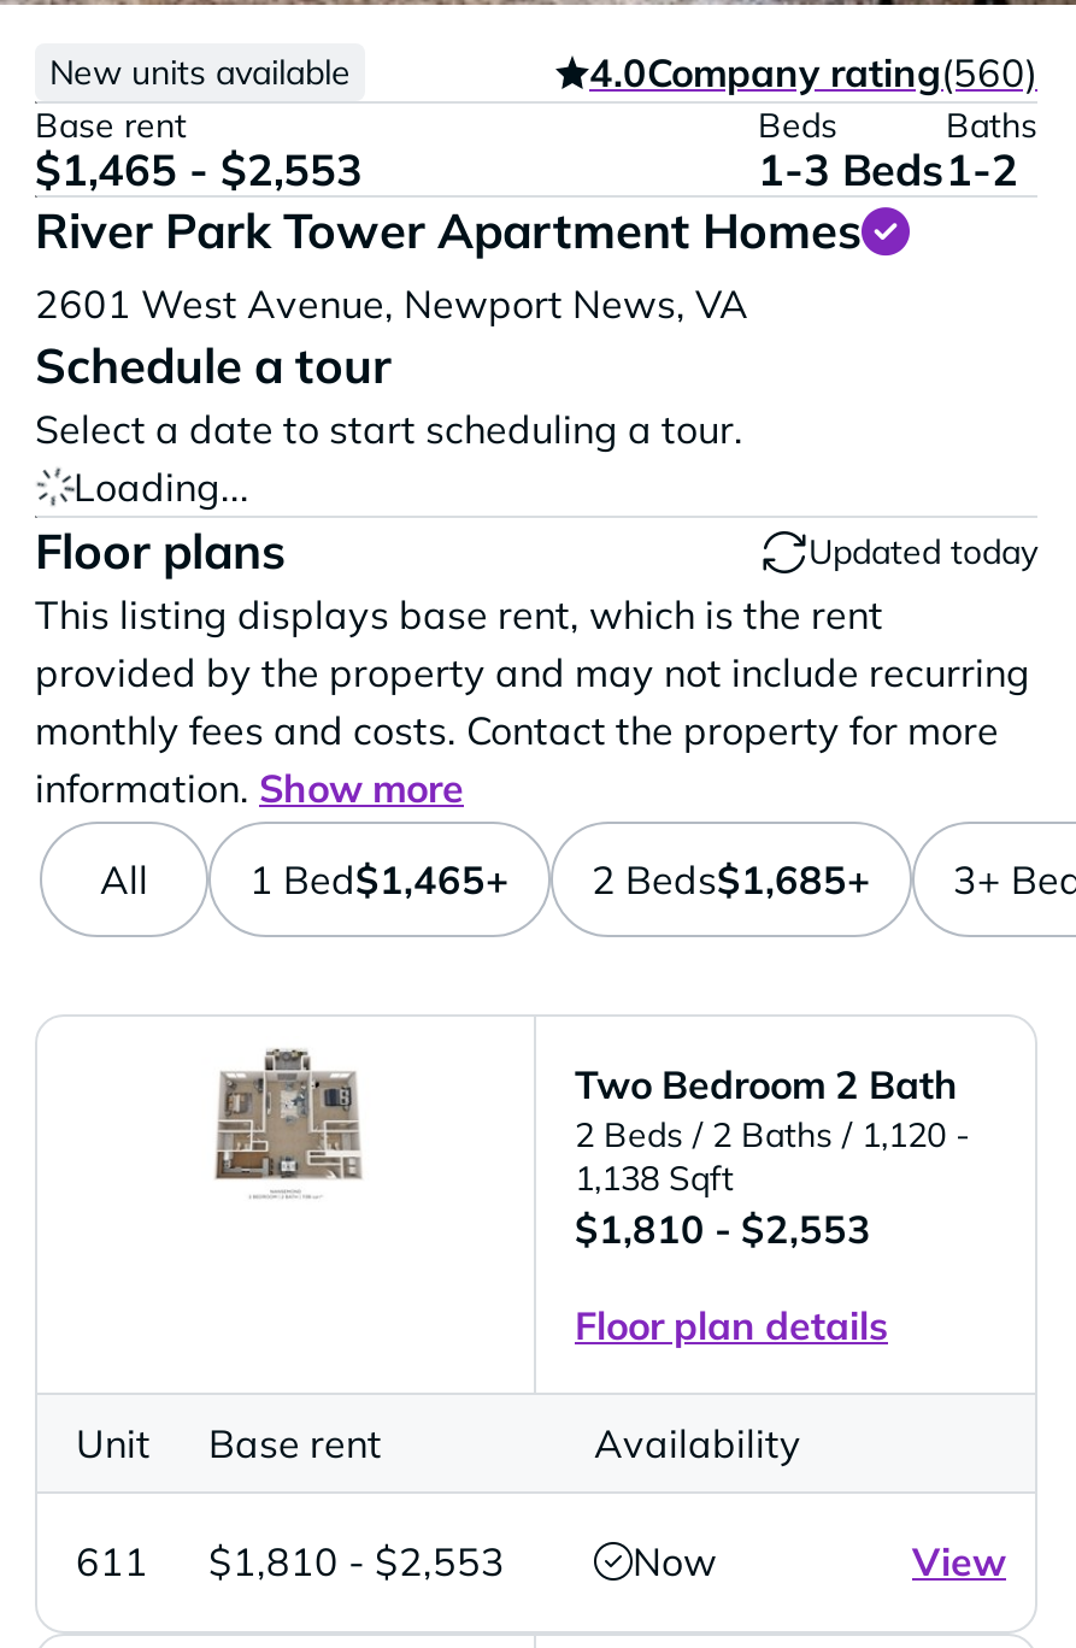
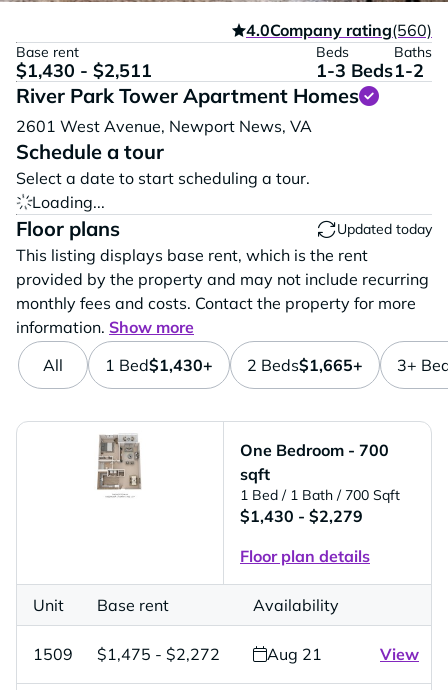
- New units available

- $1,465 - $2,553
+ $1,430 - $2,511

- 1 Bed$1,465+
+ 1 Bed$1,430+

- 2 Beds$1,685+
+ 2 Beds$1,665+

- [image]
+ [image]

- Two Bedroom 2 Bath
- 2 Beds / 2 Baths / 1,120 -
- 1,138 Sqft
- $1,810 - $2,553
+ One Bedroom - 700
+ sqft
+ 1 Bed / 1 Bath / 700 Sqft
+ $1,430 - $2,279

- 611
- $1,810 - $2,553
- Now
+ 1509
+ $1,475 - $2,272
+ Aug 21
